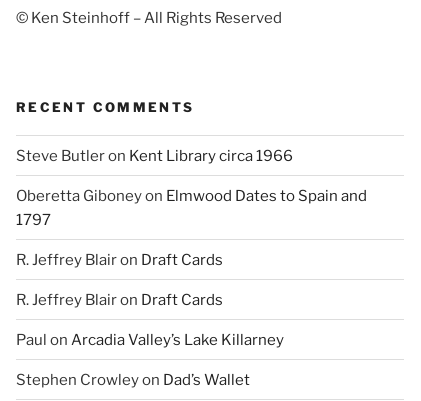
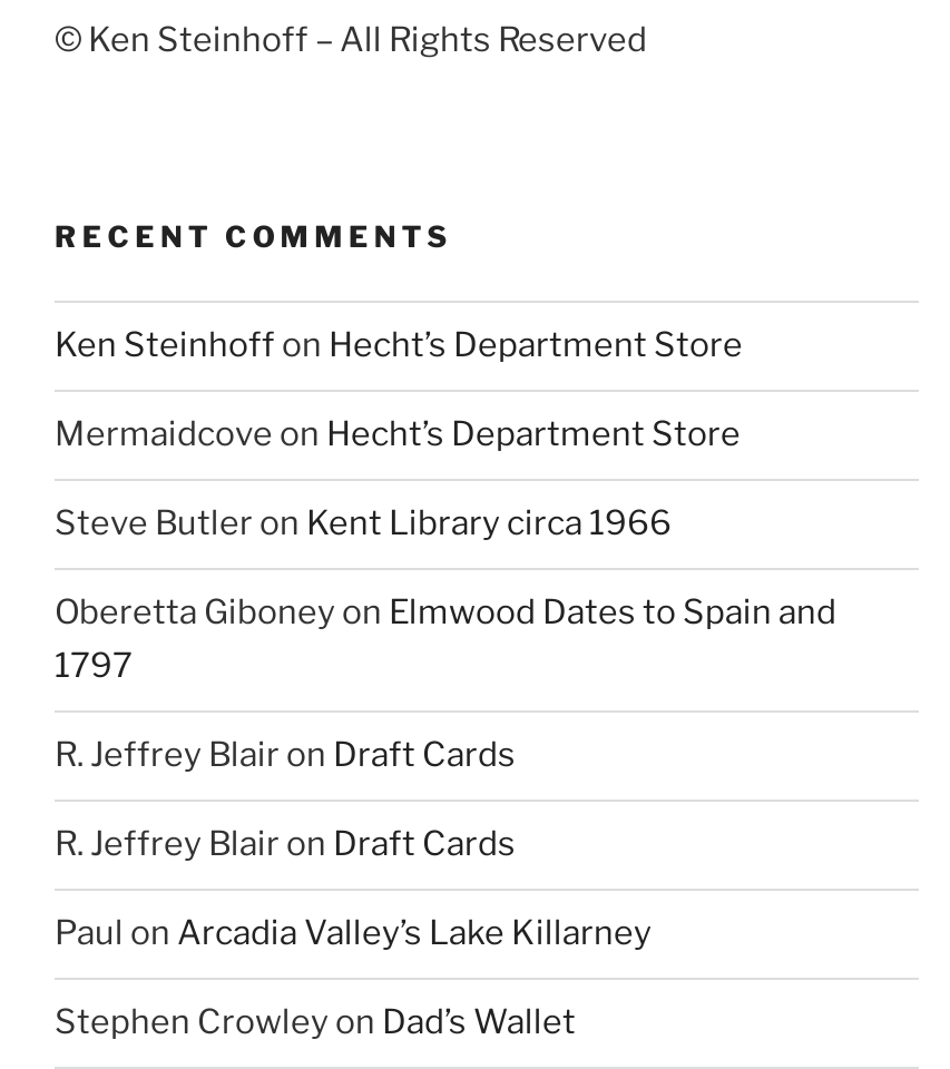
+ Ken Steinhoff on Hecht’s Department Store
+ Mermaidcove on Hecht’s Department Store
